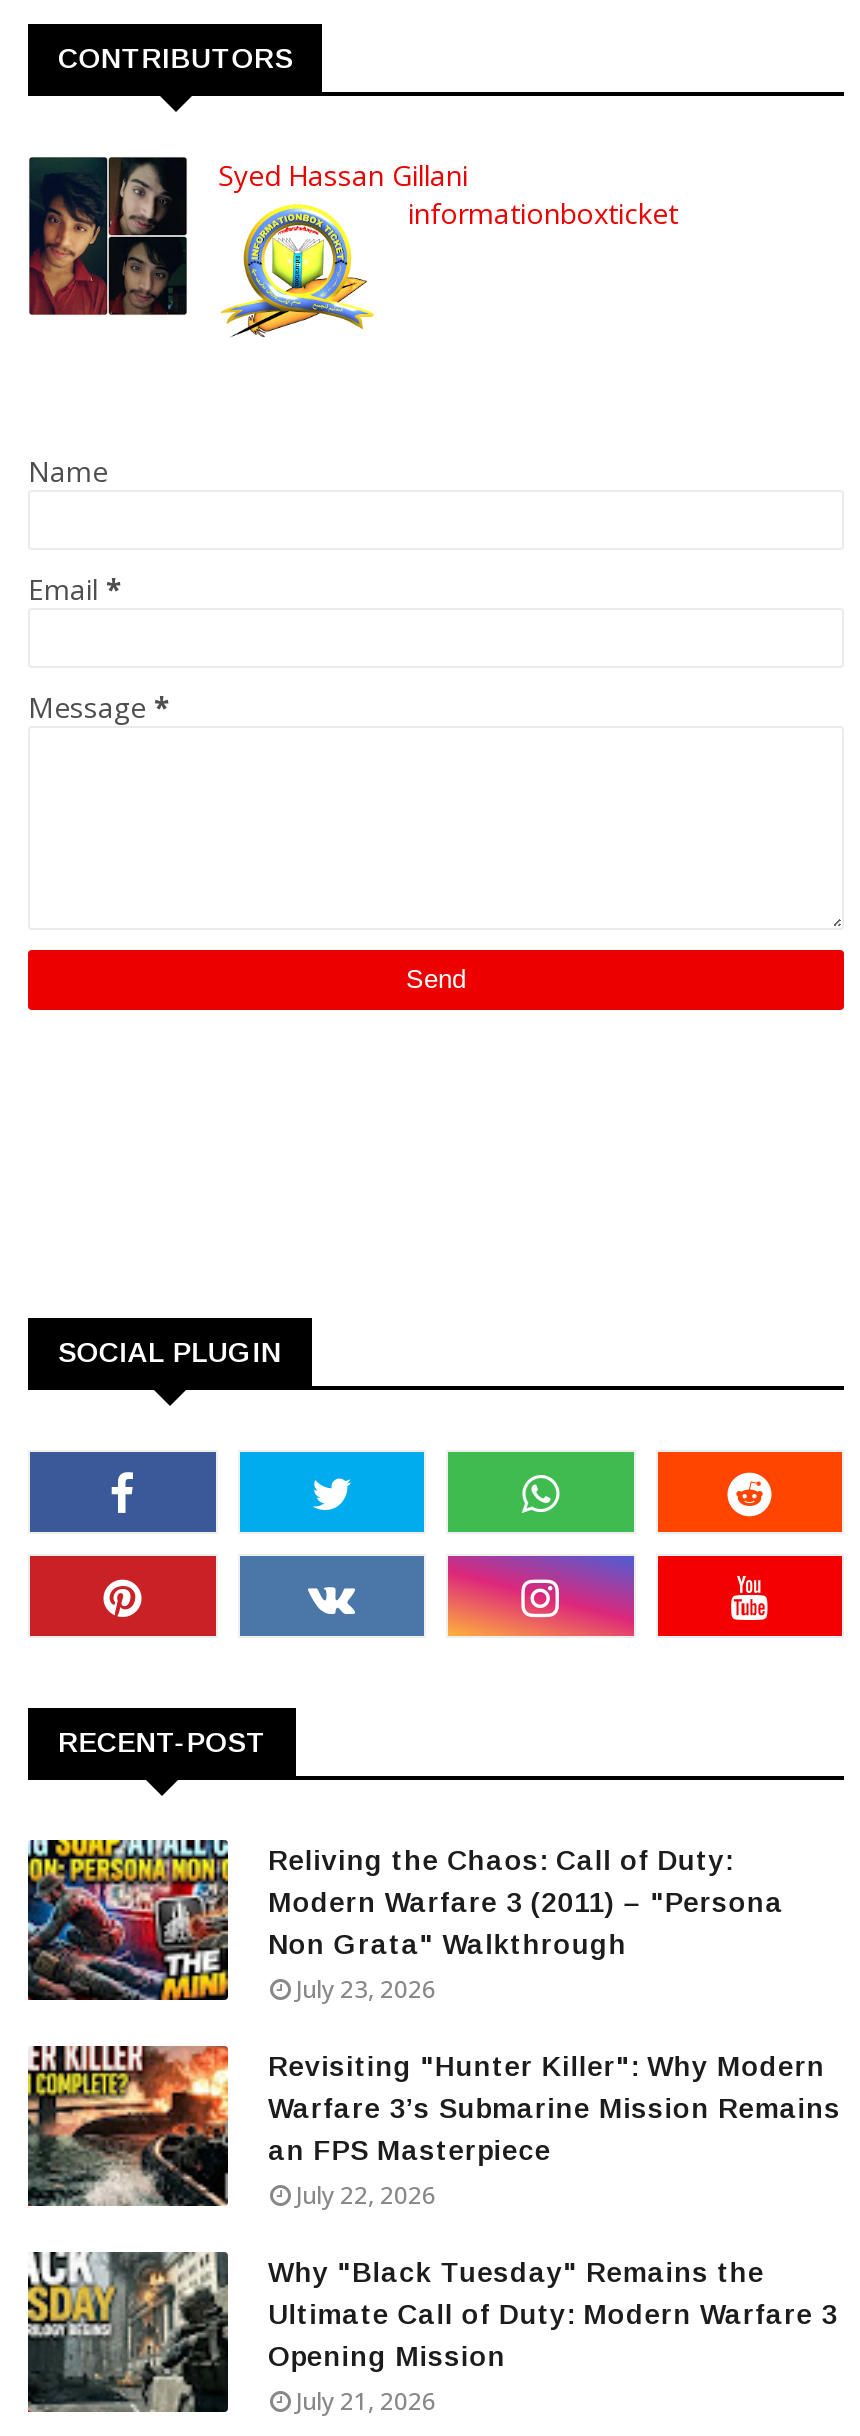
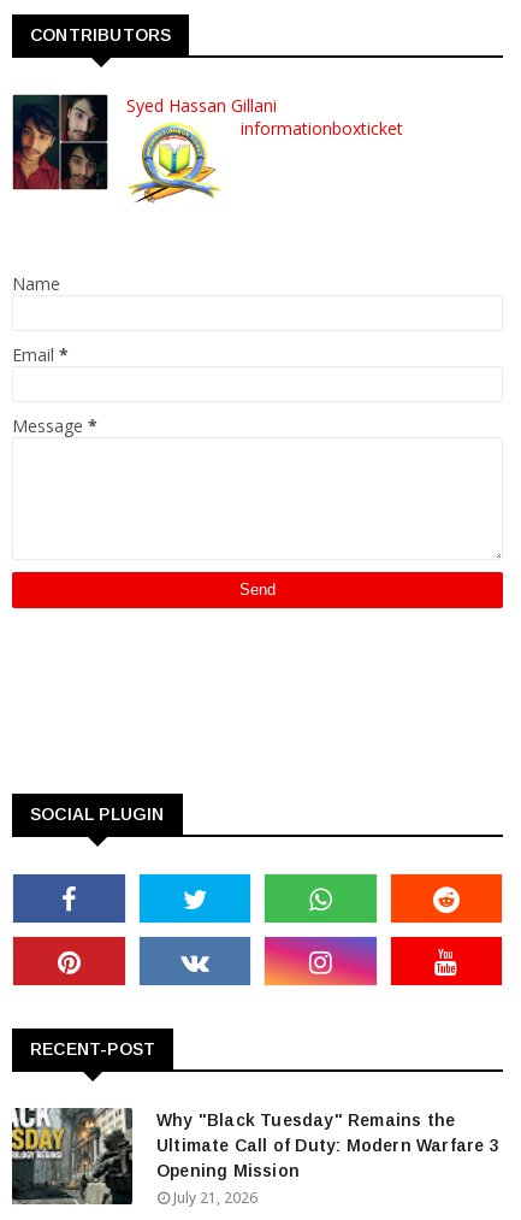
- [image]
- Reliving the Chaos: Call of Duty:
- Modern Warfare 3 (2011) – "Persona
- Non Grata" Walkthrough
- July 23, 2026
- Revisiting "Hunter Killer": Why Modern
- Warfare 3’s Submarine Mission Remains
- an FPS Masterpiece
- July 22, 2026

- [image]
